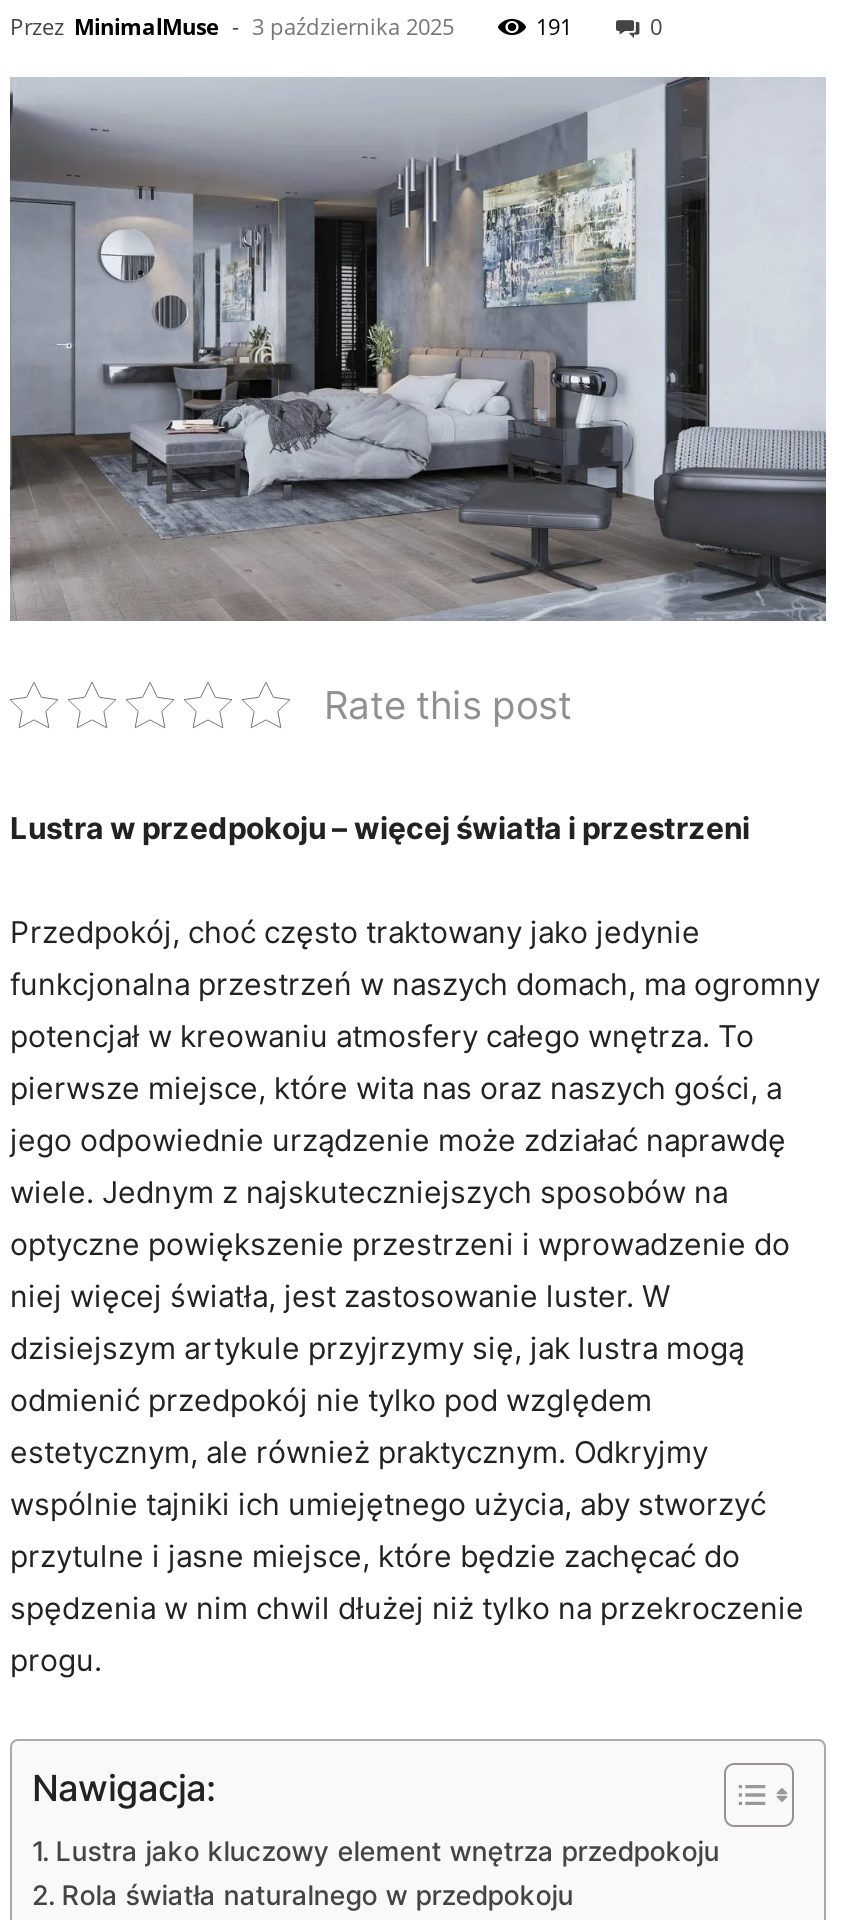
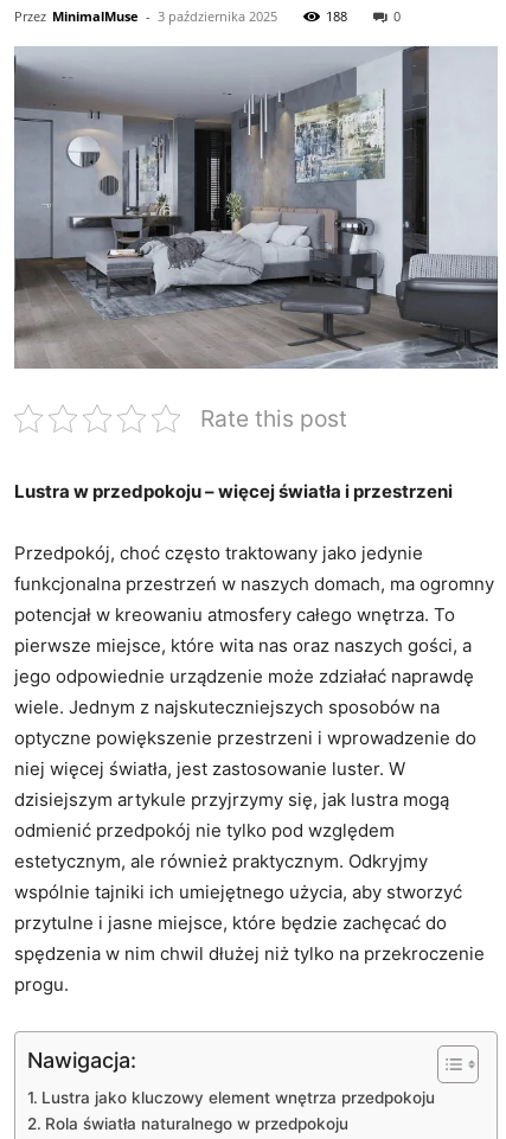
- 191
+ 188
